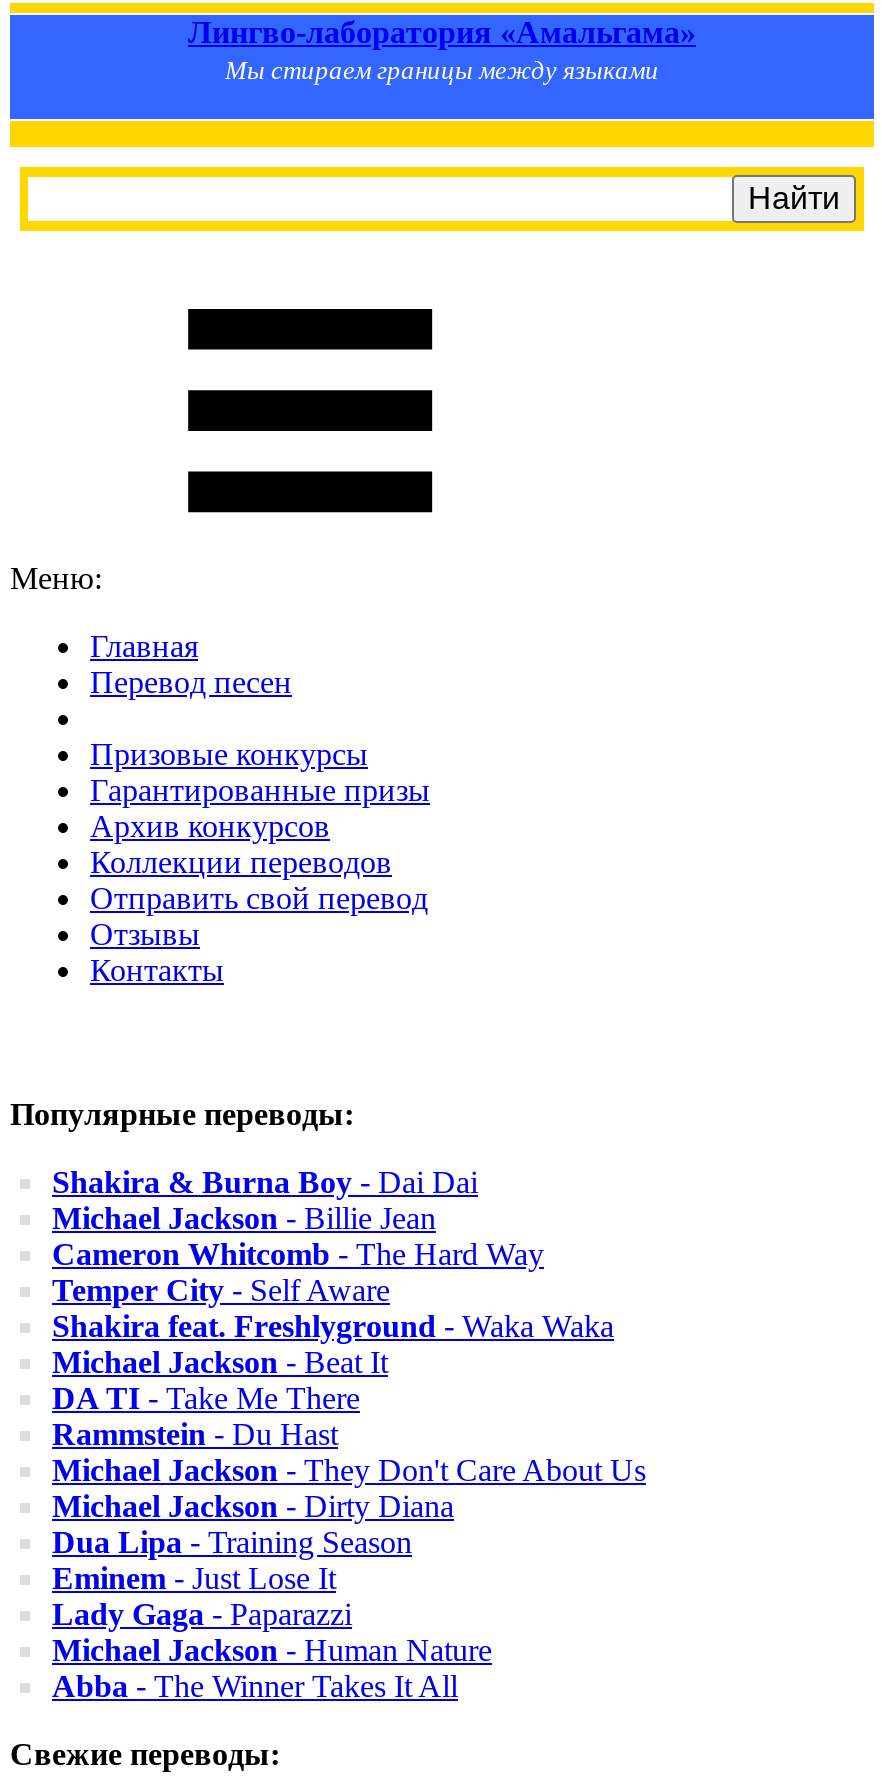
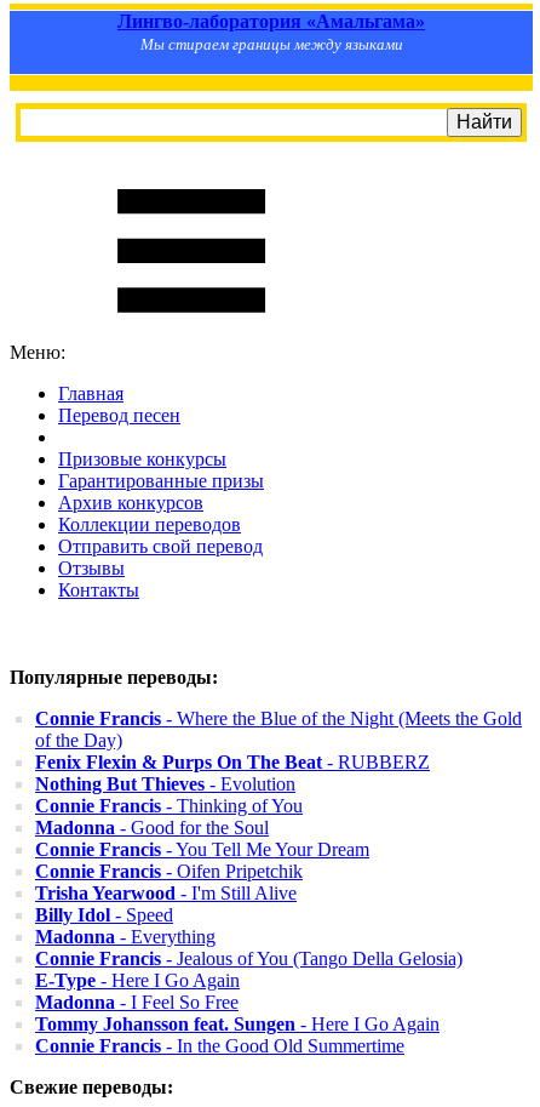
- Shakira & Burna Boy - Dai Dai
- Michael Jackson - Billie Jean
- Cameron Whitcomb - The Hard Way
- Temper City - Self Aware
- Shakira feat. Freshlyground - Waka Waka
- Michael Jackson - Beat It
- DA TI - Take Me There
- Rammstein - Du Hast
- Michael Jackson - They Don't Care About Us
- Michael Jackson - Dirty Diana
- Dua Lipa - Training Season
- Eminem - Just Lose It
- Lady Gaga - Paparazzi
- Michael Jackson - Human Nature
- Abba - The Winner Takes It All
+ Connie Francis - Where the Blue of the Night (Meets the Gold
+ of the Day)
+ Fenix Flexin & Purps On The Beat - RUBBERZ
+ Nothing But Thieves - Evolution
+ Connie Francis - Thinking of You
+ Madonna - Good for the Soul
+ Connie Francis - You Tell Me Your Dream
+ Connie Francis - Oifen Pripetchik
+ Trisha Yearwood - I'm Still Alive
+ Billy Idol - Speed
+ Madonna - Everything
+ Connie Francis - Jealous of You (Tango Della Gelosia)
+ E-Type - Here I Go Again
+ Madonna - I Feel So Free
+ Tommy Johansson feat. Sungen - Here I Go Again
+ Connie Francis - In the Good Old Summertime
